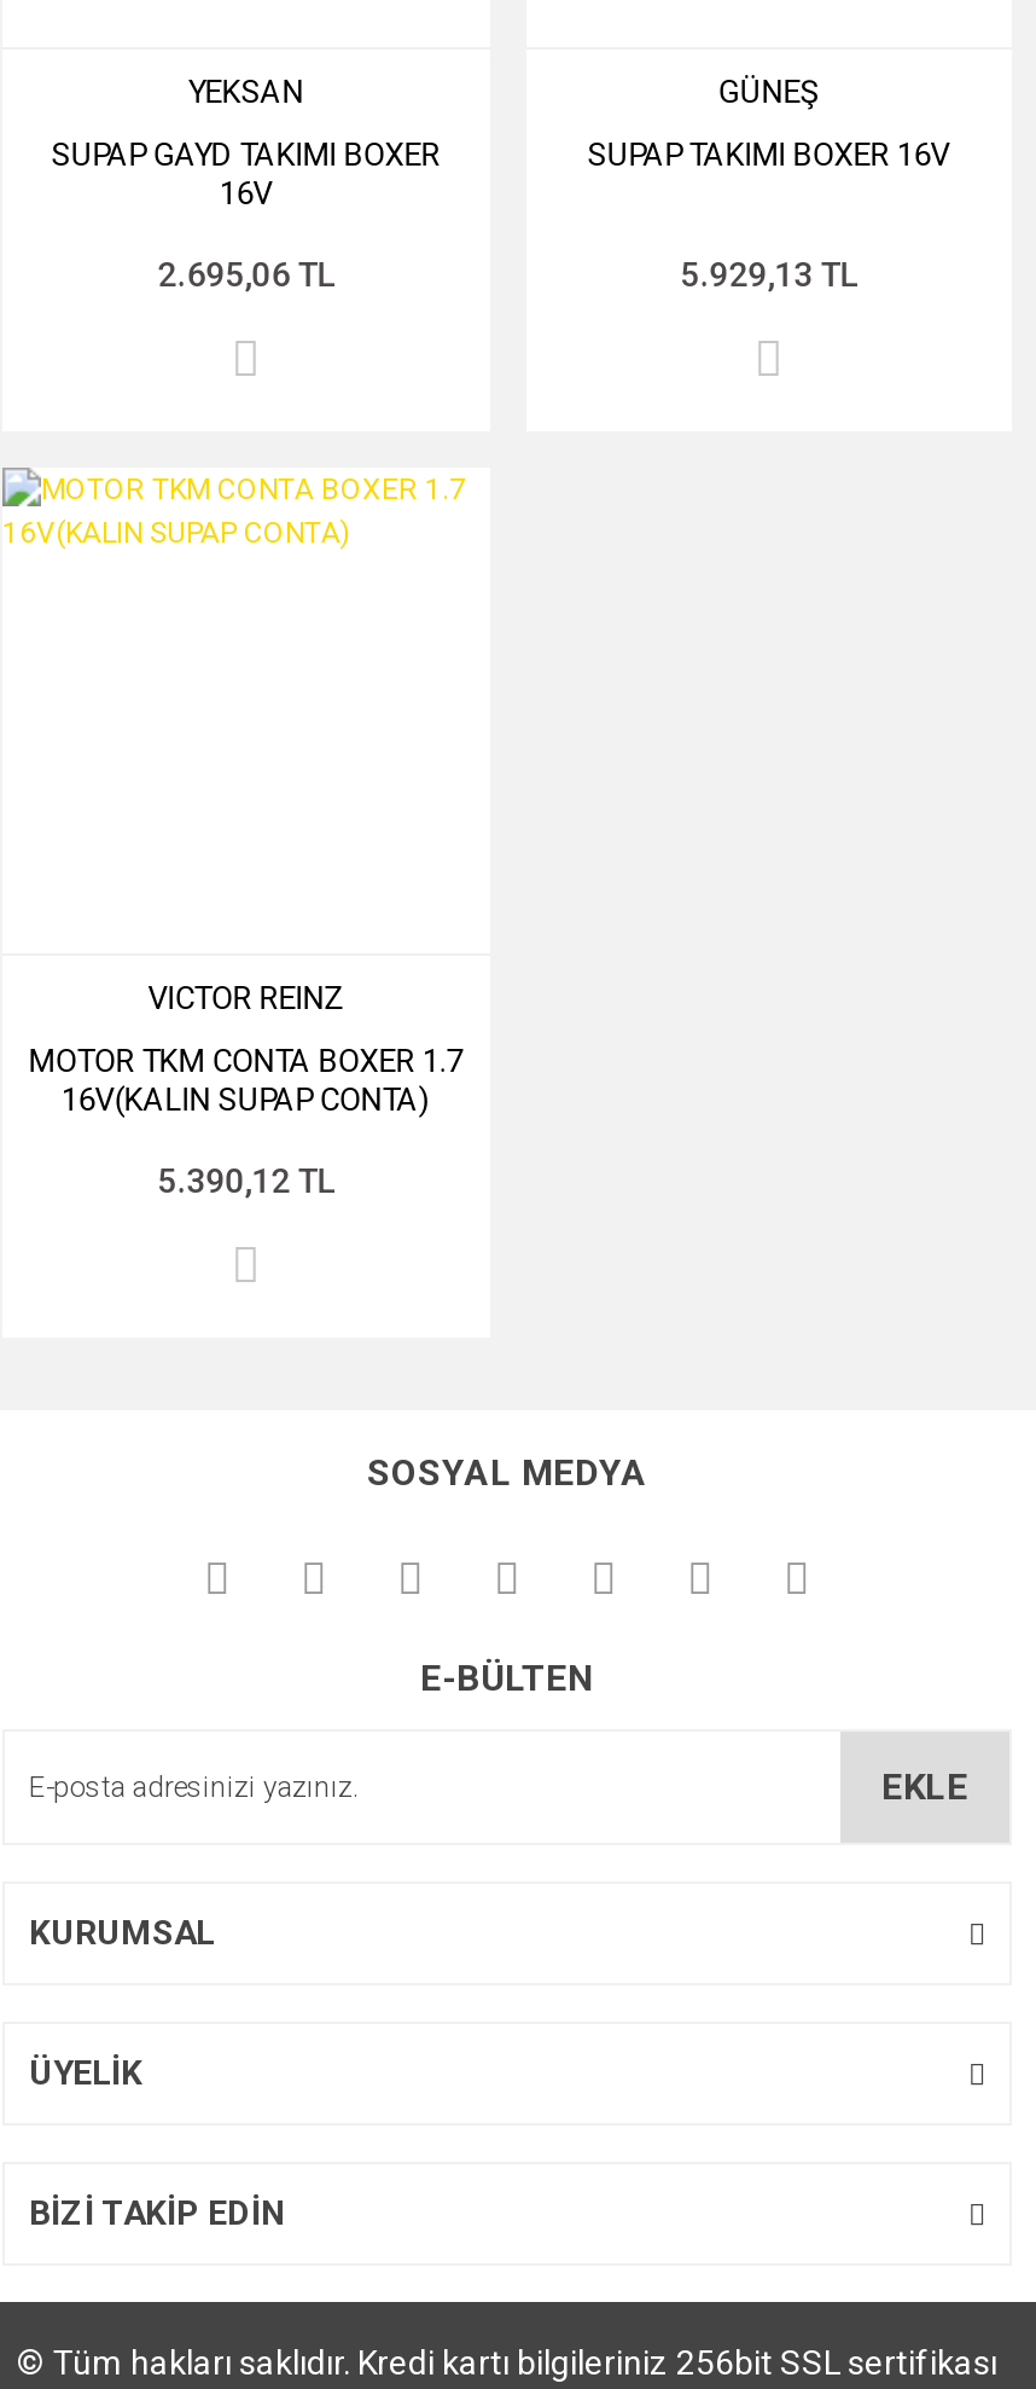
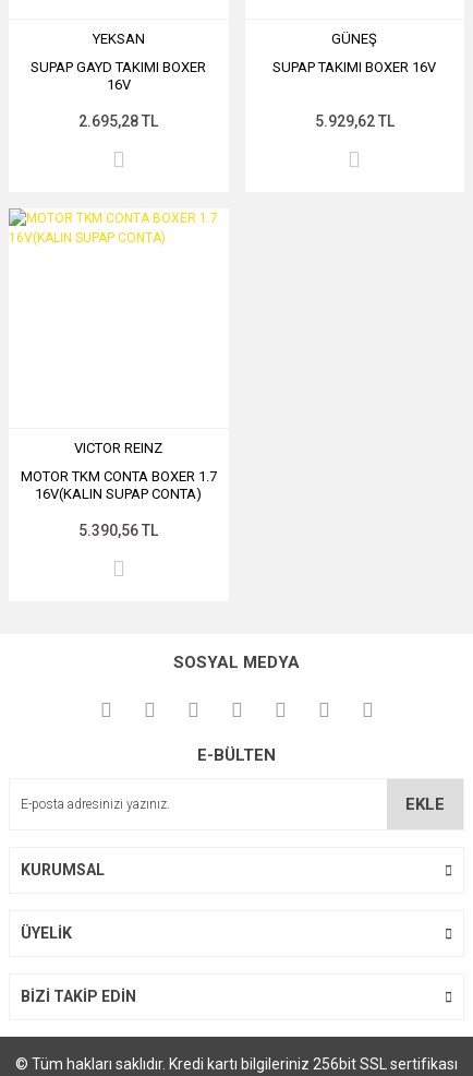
- 2.695,06 TL
+ 2.695,28 TL

- 5.929,13 TL
+ 5.929,62 TL

- 5.390,12 TL
+ 5.390,56 TL
